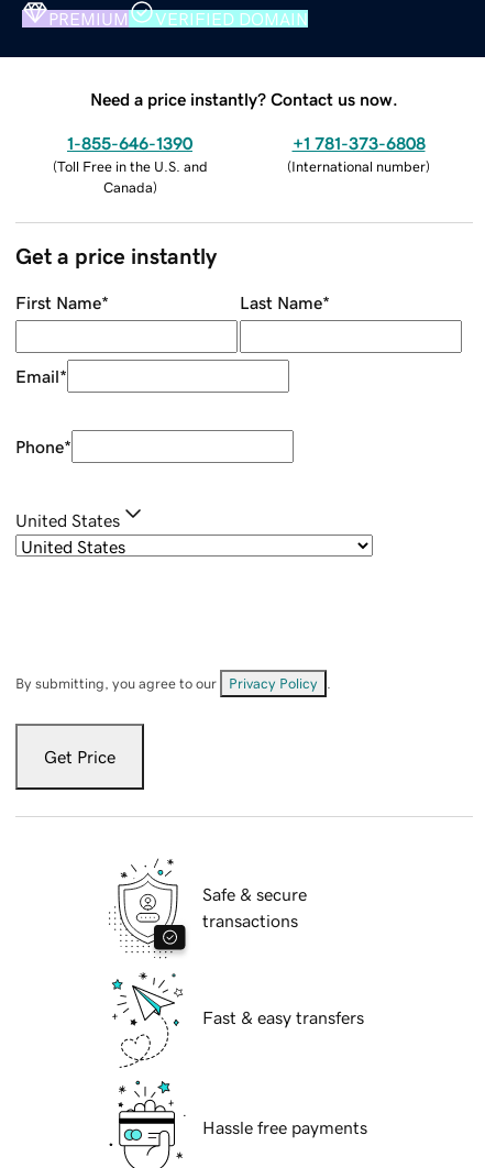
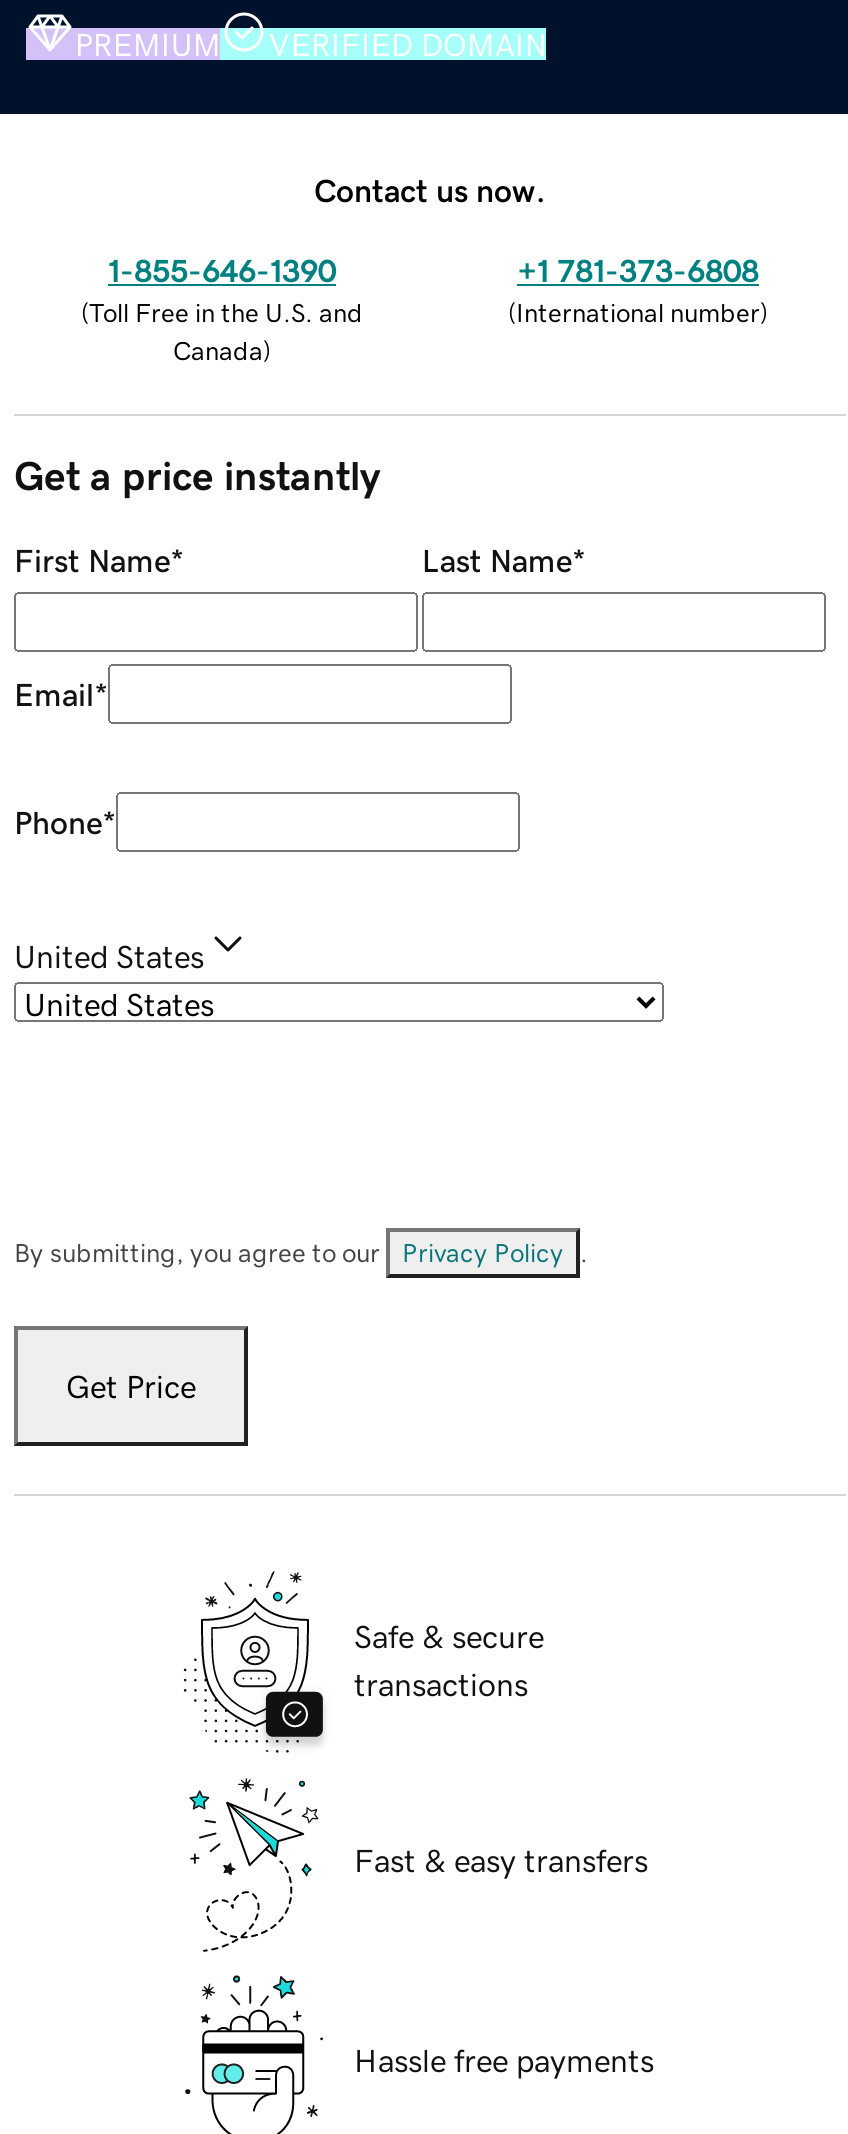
- Need a price instantly? Contact us now.
+ Contact us now.
